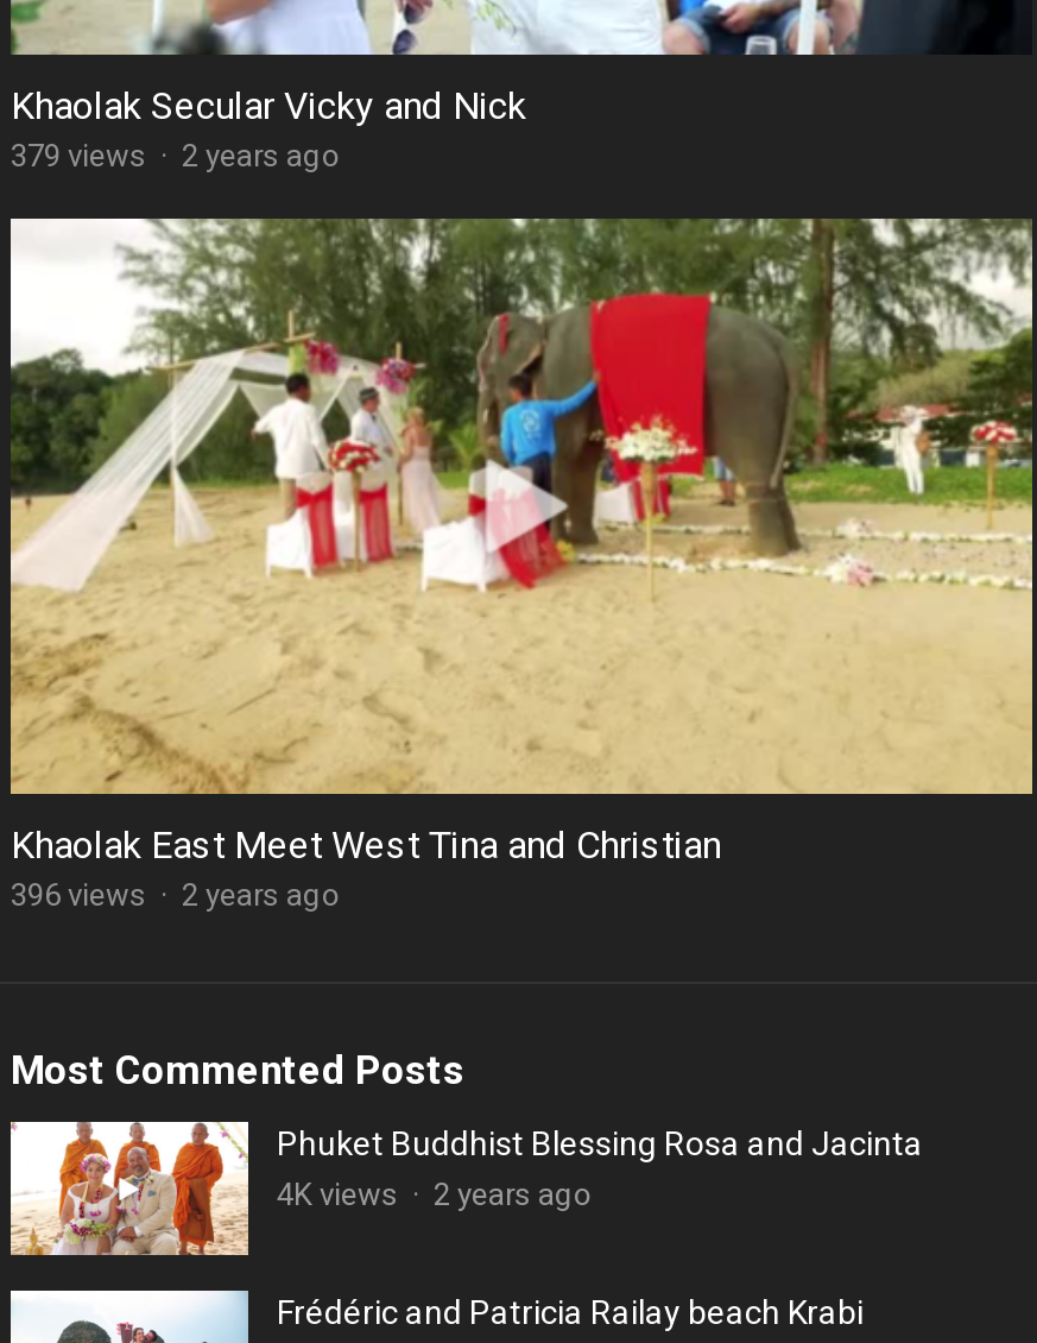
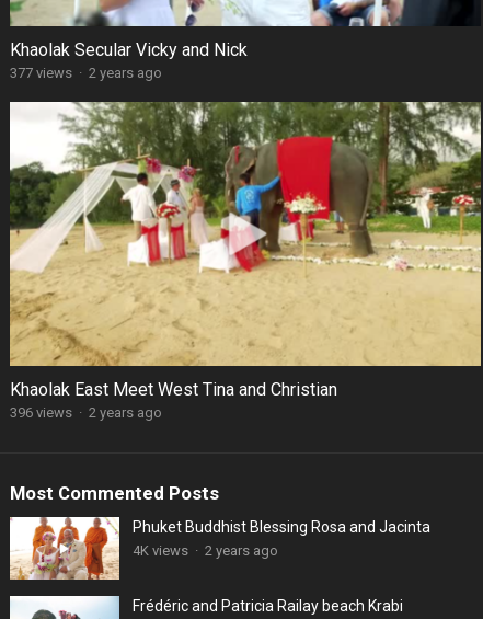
- 379 views · 2 years ago
+ 377 views · 2 years ago
